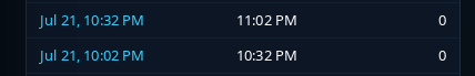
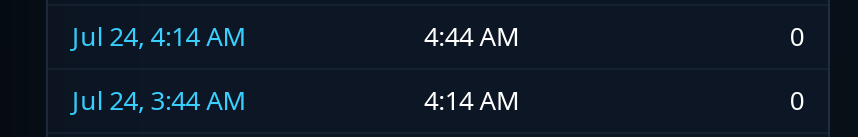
- Jul 21, 10:32 PM
- 11:02 PM
+ Jul 24, 4:14 AM
+ 4:44 AM

- Jul 21, 10:02 PM
- 10:32 PM
+ Jul 24, 3:44 AM
+ 4:14 AM
